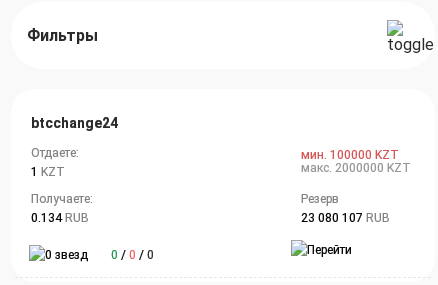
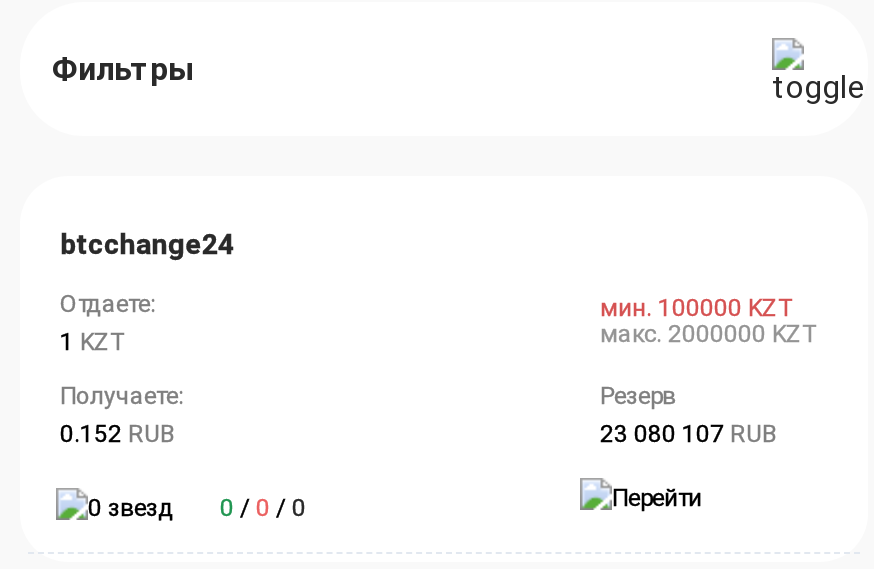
- 0.134 RUB
+ 0.152 RUB
